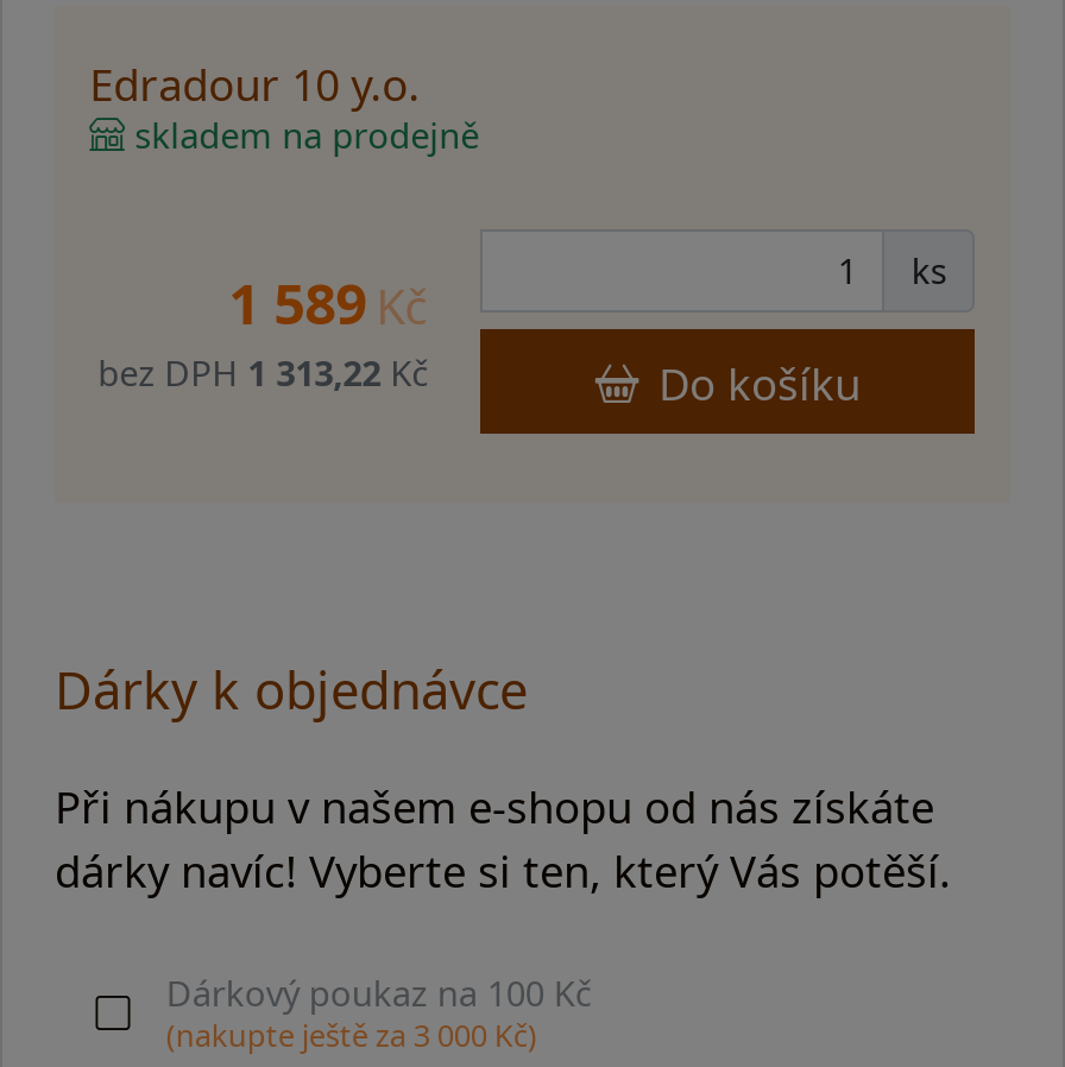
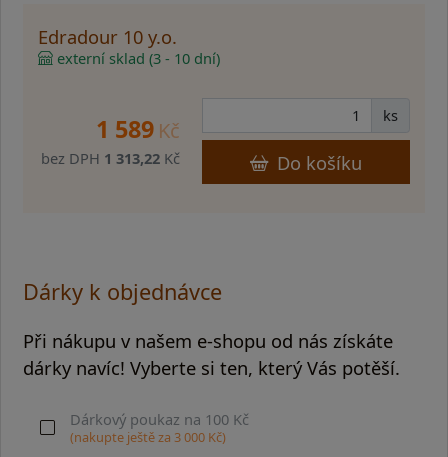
- skladem na prodejně
+ externí sklad (3 - 10 dní)
